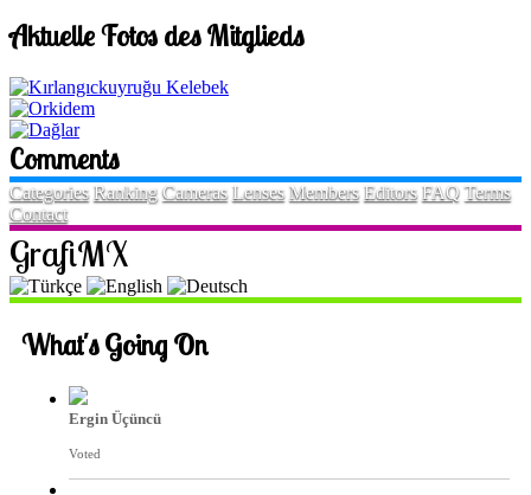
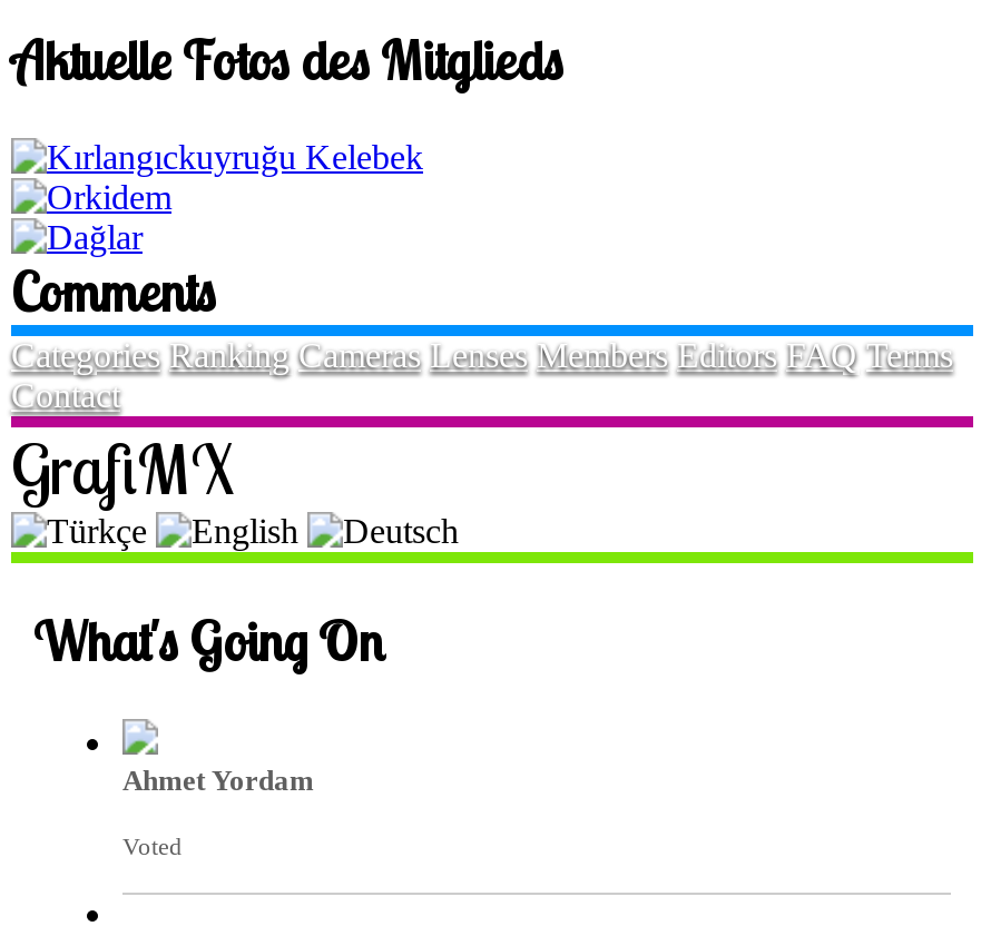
- Ergin Üçüncü
+ Ahmet Yordam
